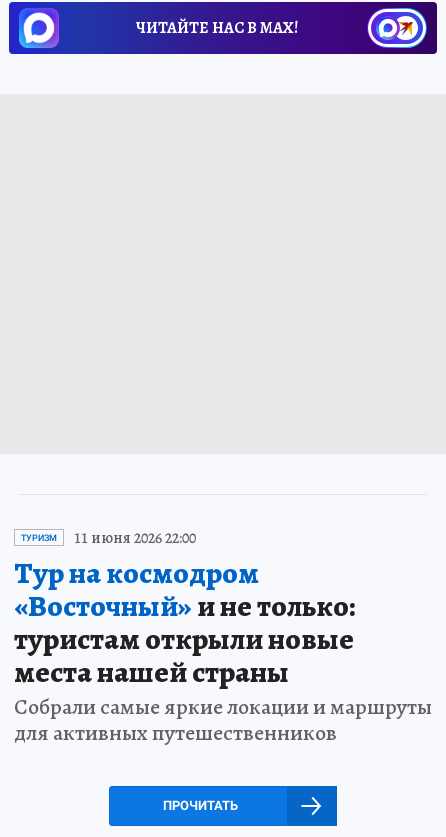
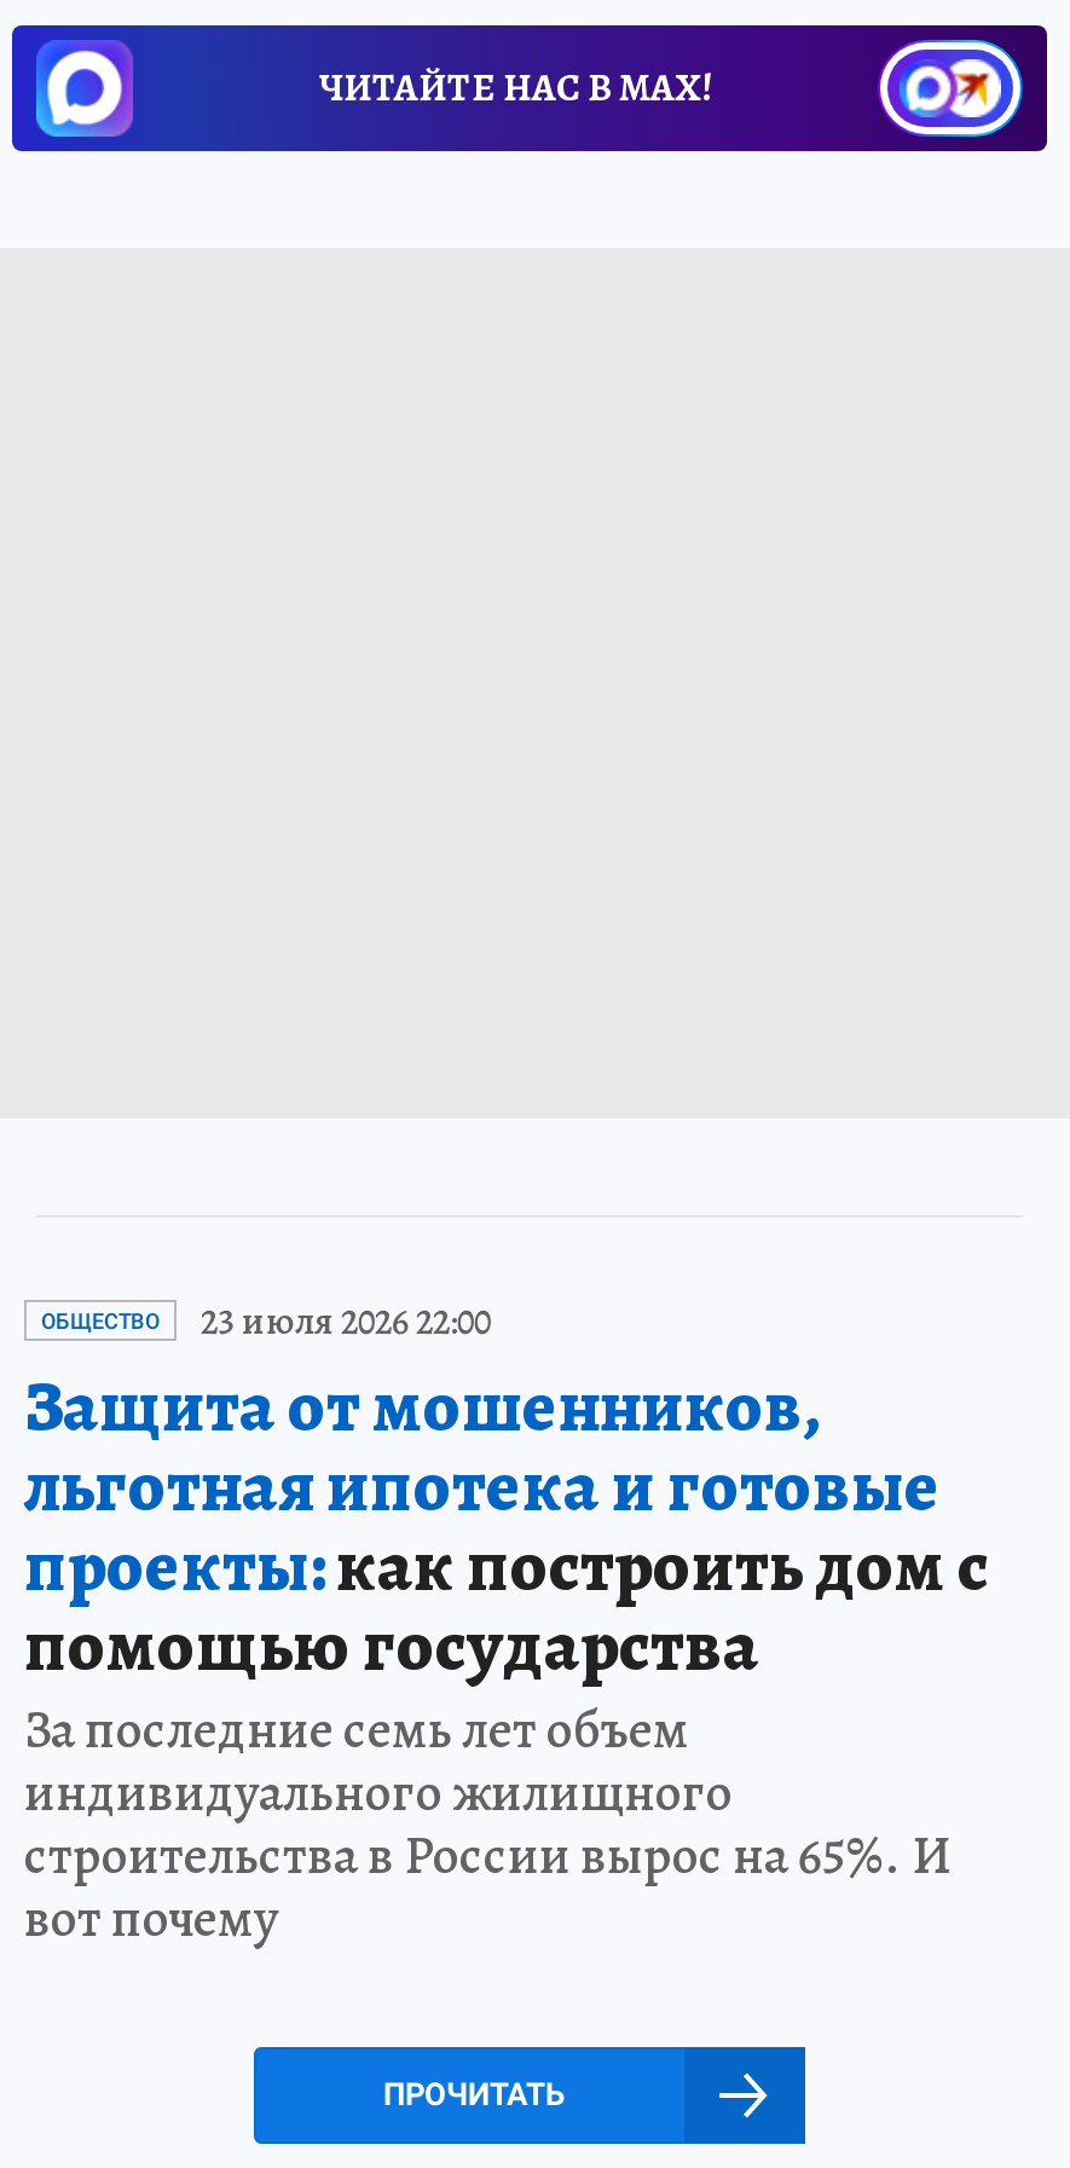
- ТУРИЗМ
- 11 июня 2026 22:00
- Тур на космодром
- «Восточный»и не только:
- туристам открыли новые
- места нашей страны
- Собрали самые яркие локации и маршруты
- для активных путешественников
+ ОБЩЕСТВО
+ 23 июля 2026 22:00
+ Защита от мошенников,
+ льготная ипотека и готовые
+ проекты:как построить дом с
+ помощью государства
+ За последние семь лет объем
+ индивидуального жилищного
+ строительства в России вырос на 65%. И
+ вот почему
